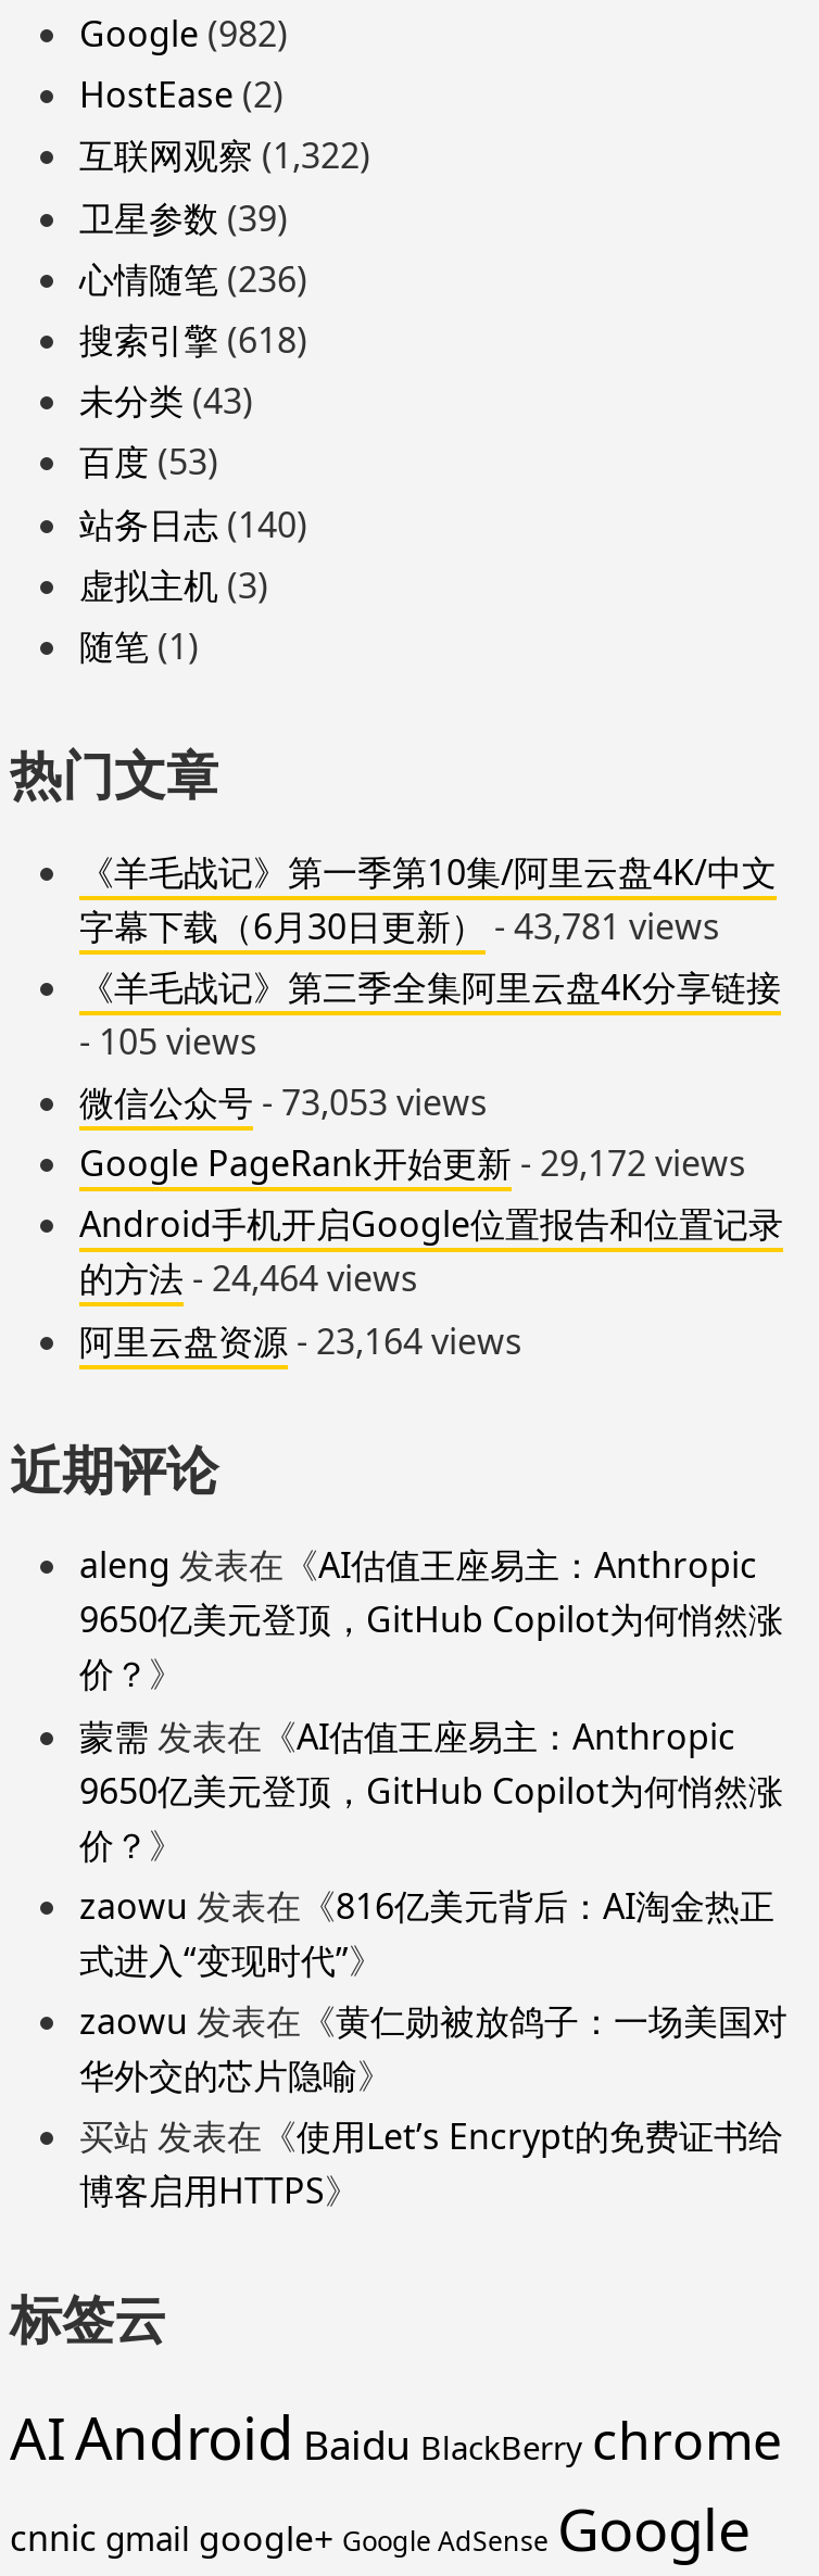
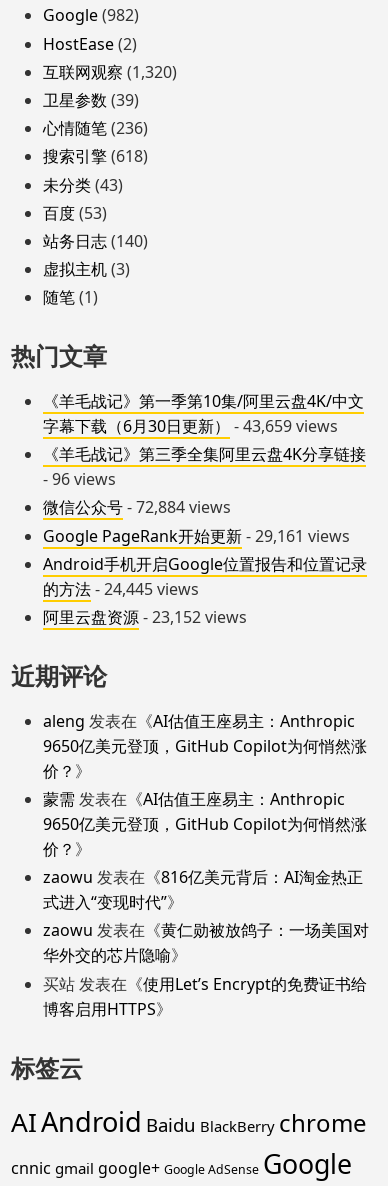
- 互联网观察(1,322)
+ 互联网观察(1,320)

- 字幕下载（6月30日更新）- 43,781 views
+ 字幕下载（6月30日更新）- 43,659 views

- - 105 views
+ - 96 views

- 微信公众号- 73,053 views
+ 微信公众号- 72,884 views

- Google PageRank开始更新- 29,172 views
+ Google PageRank开始更新- 29,161 views

- 的方法- 24,464 views
+ 的方法- 24,445 views

- 阿里云盘资源- 23,164 views
+ 阿里云盘资源- 23,152 views
